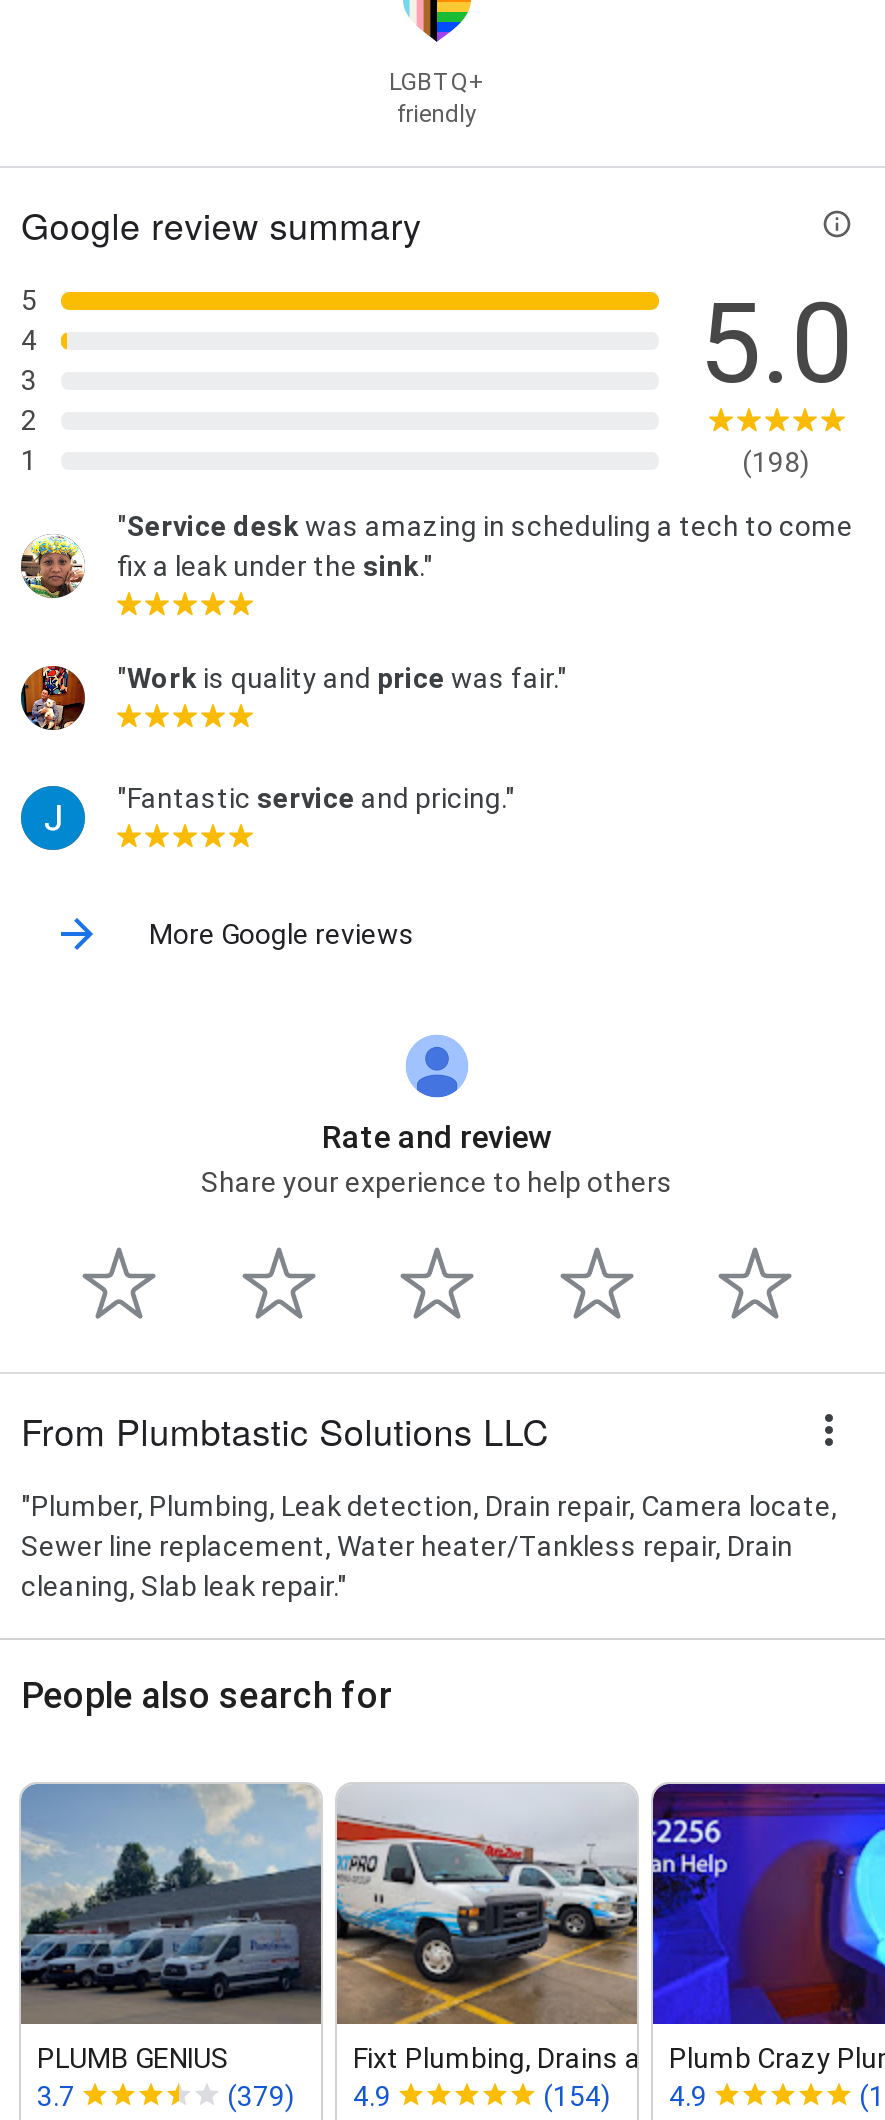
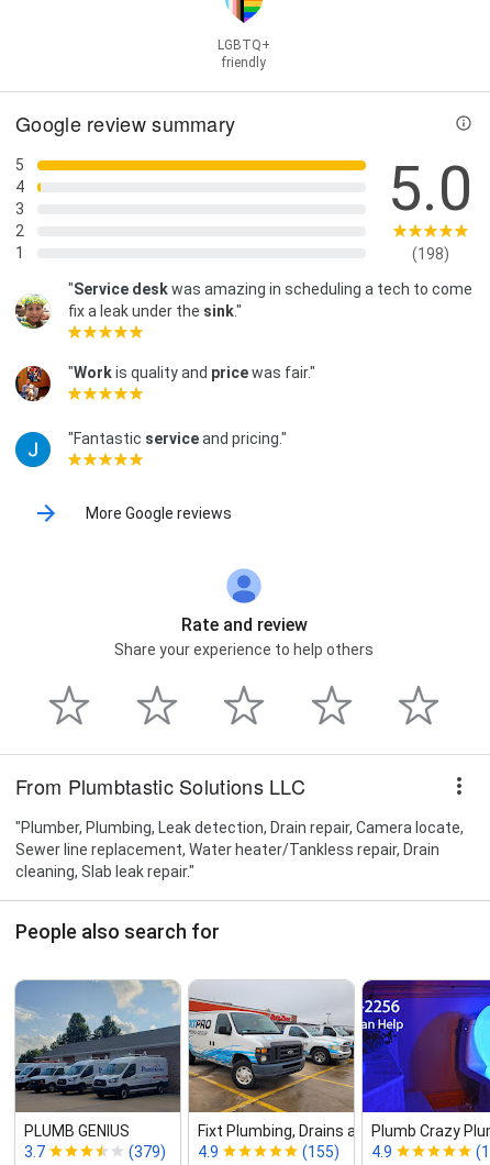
- (154) 4.9
+ (155) 4.9
